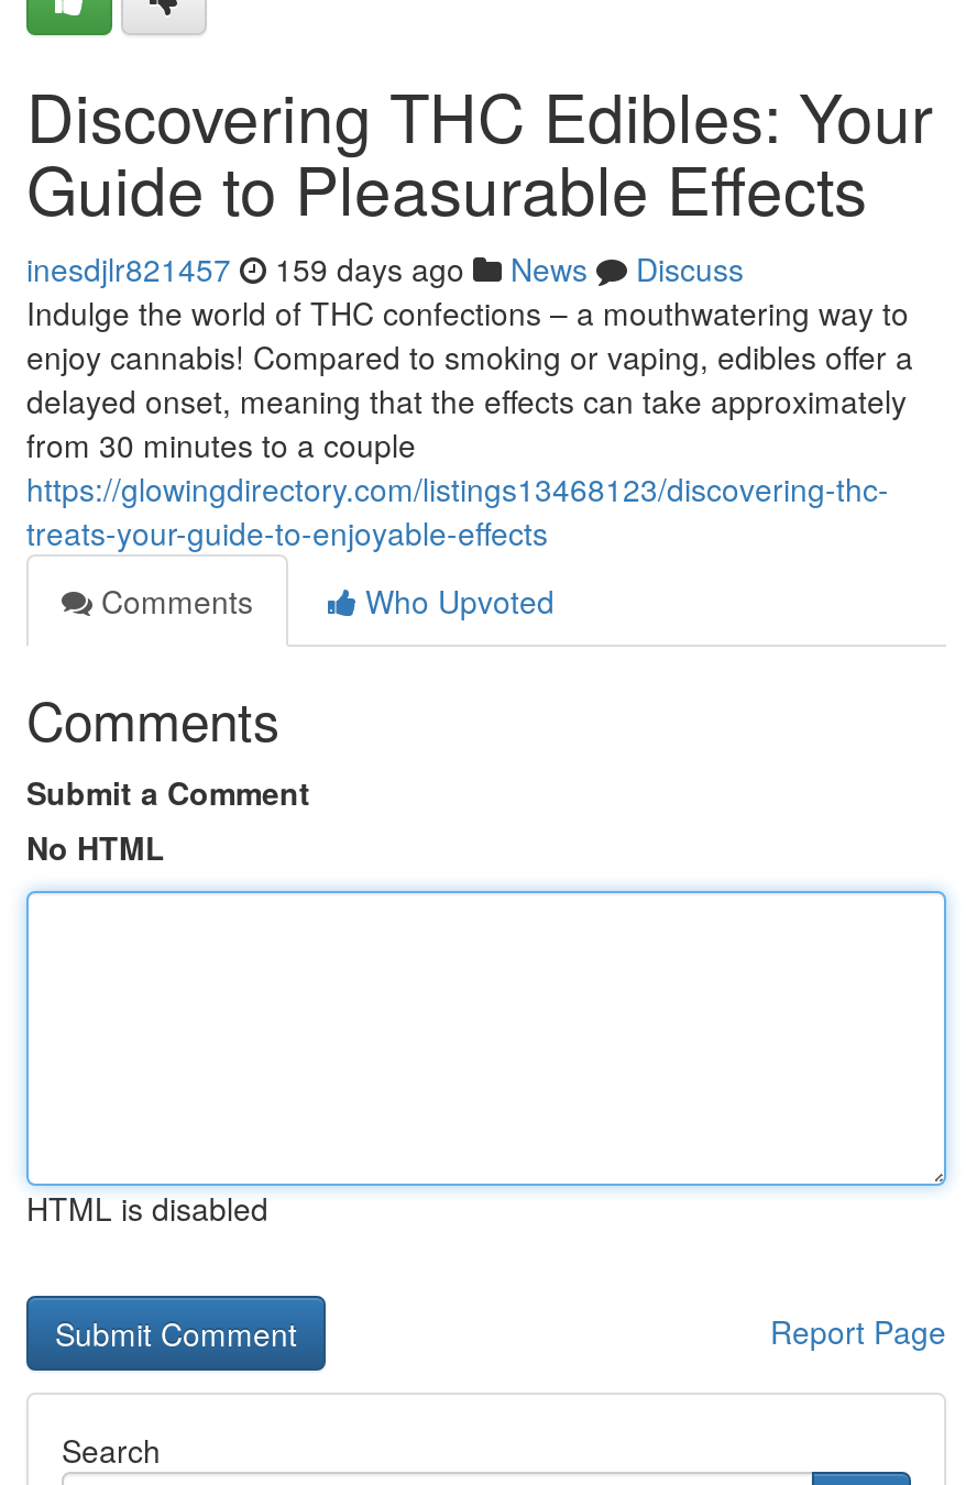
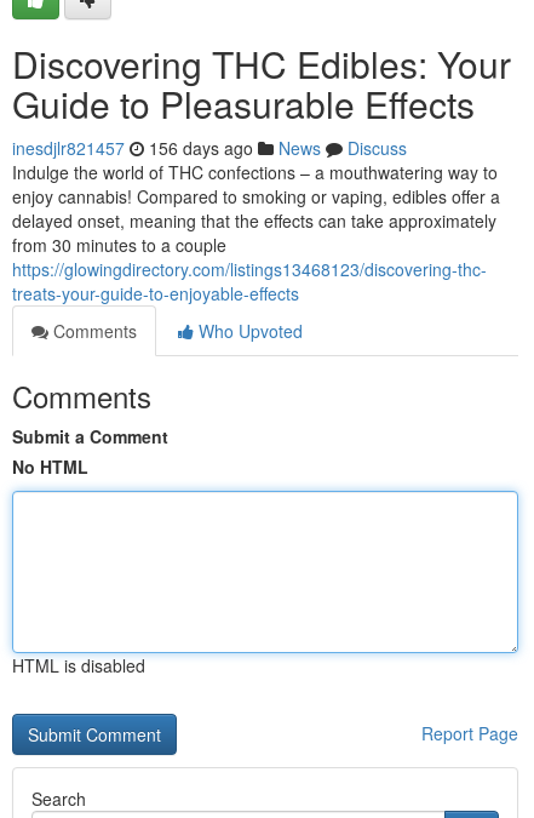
- inesdjlr821457 159 days ago News Discuss
+ inesdjlr821457 156 days ago News Discuss
